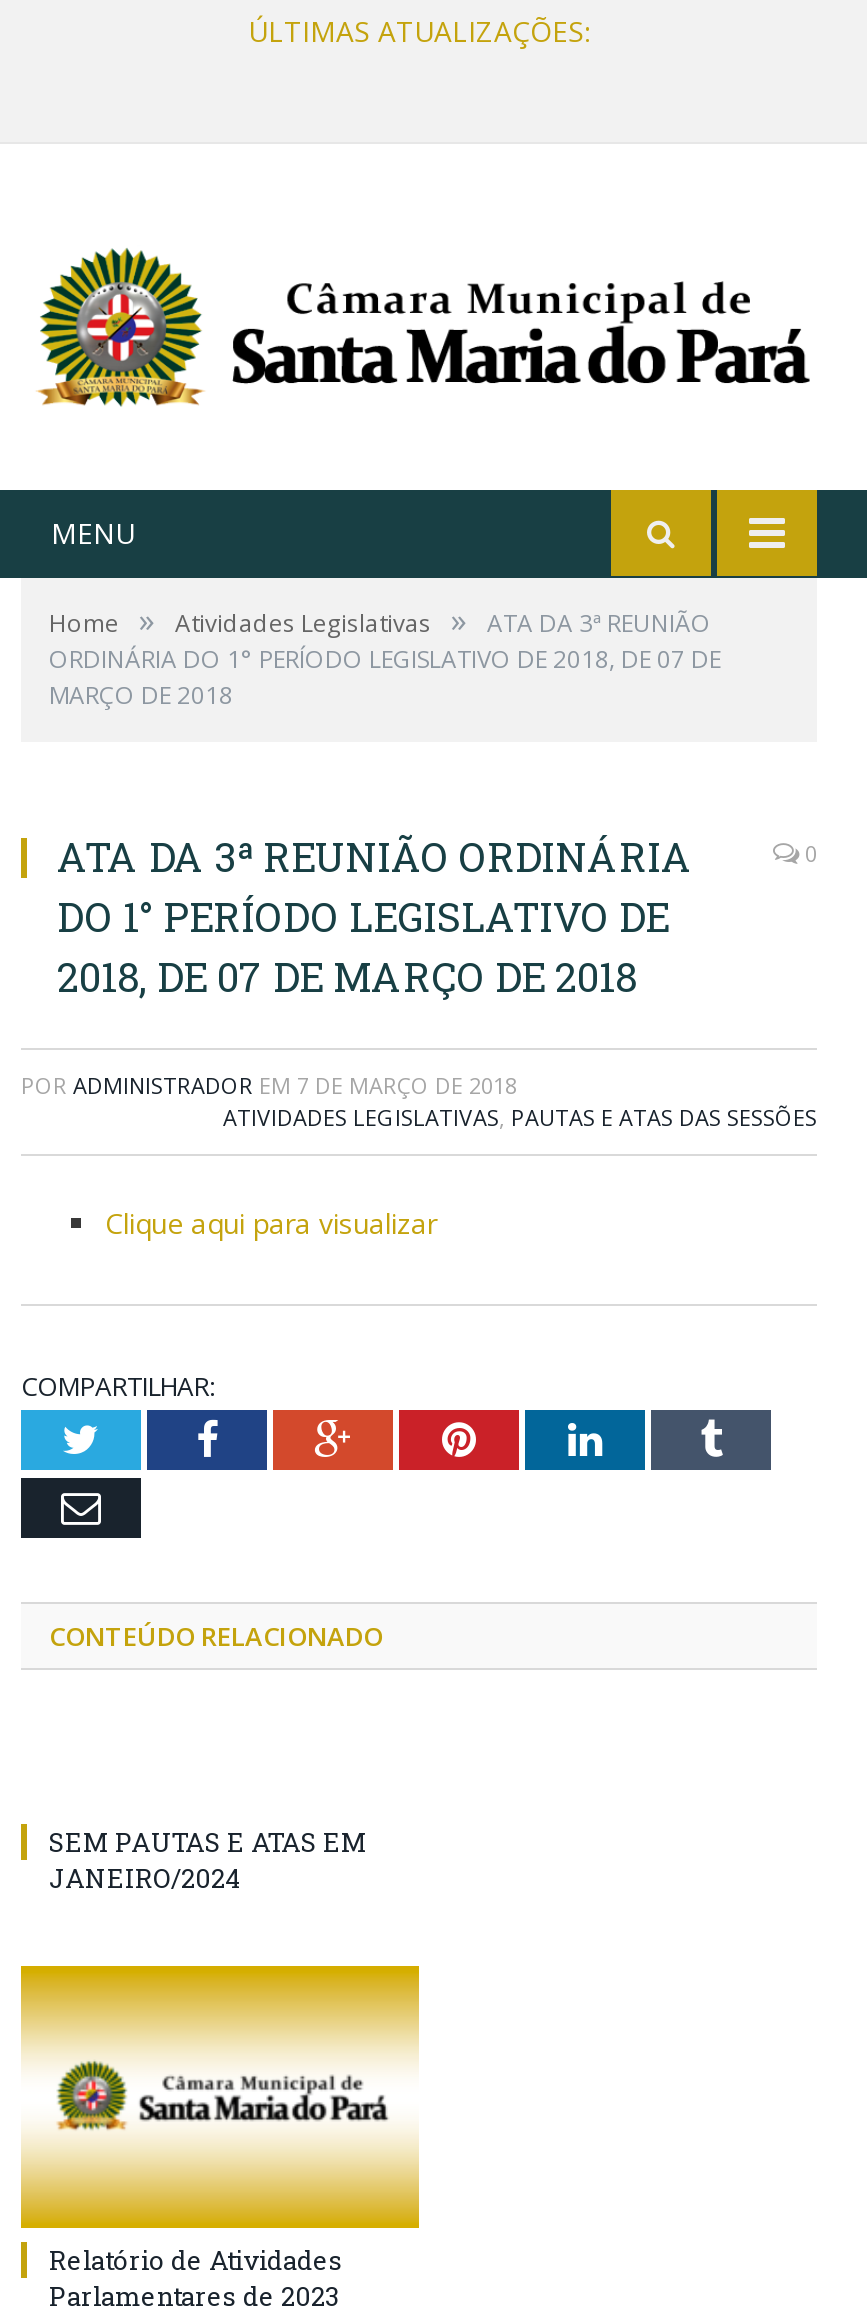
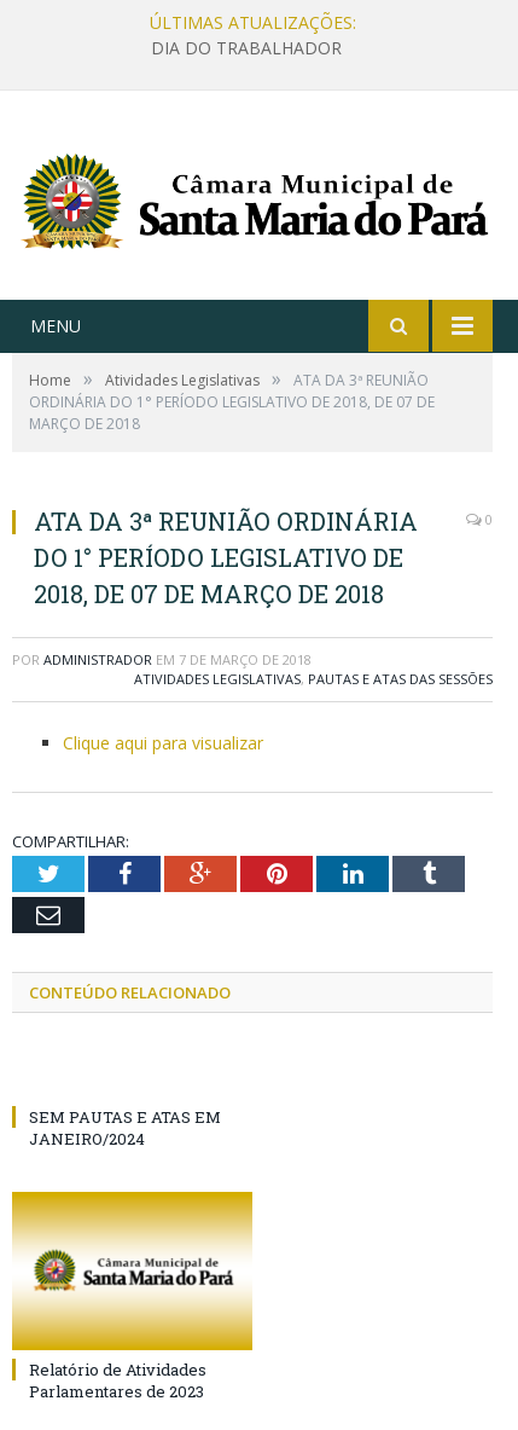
+ DIA DO TRABALHADOR
